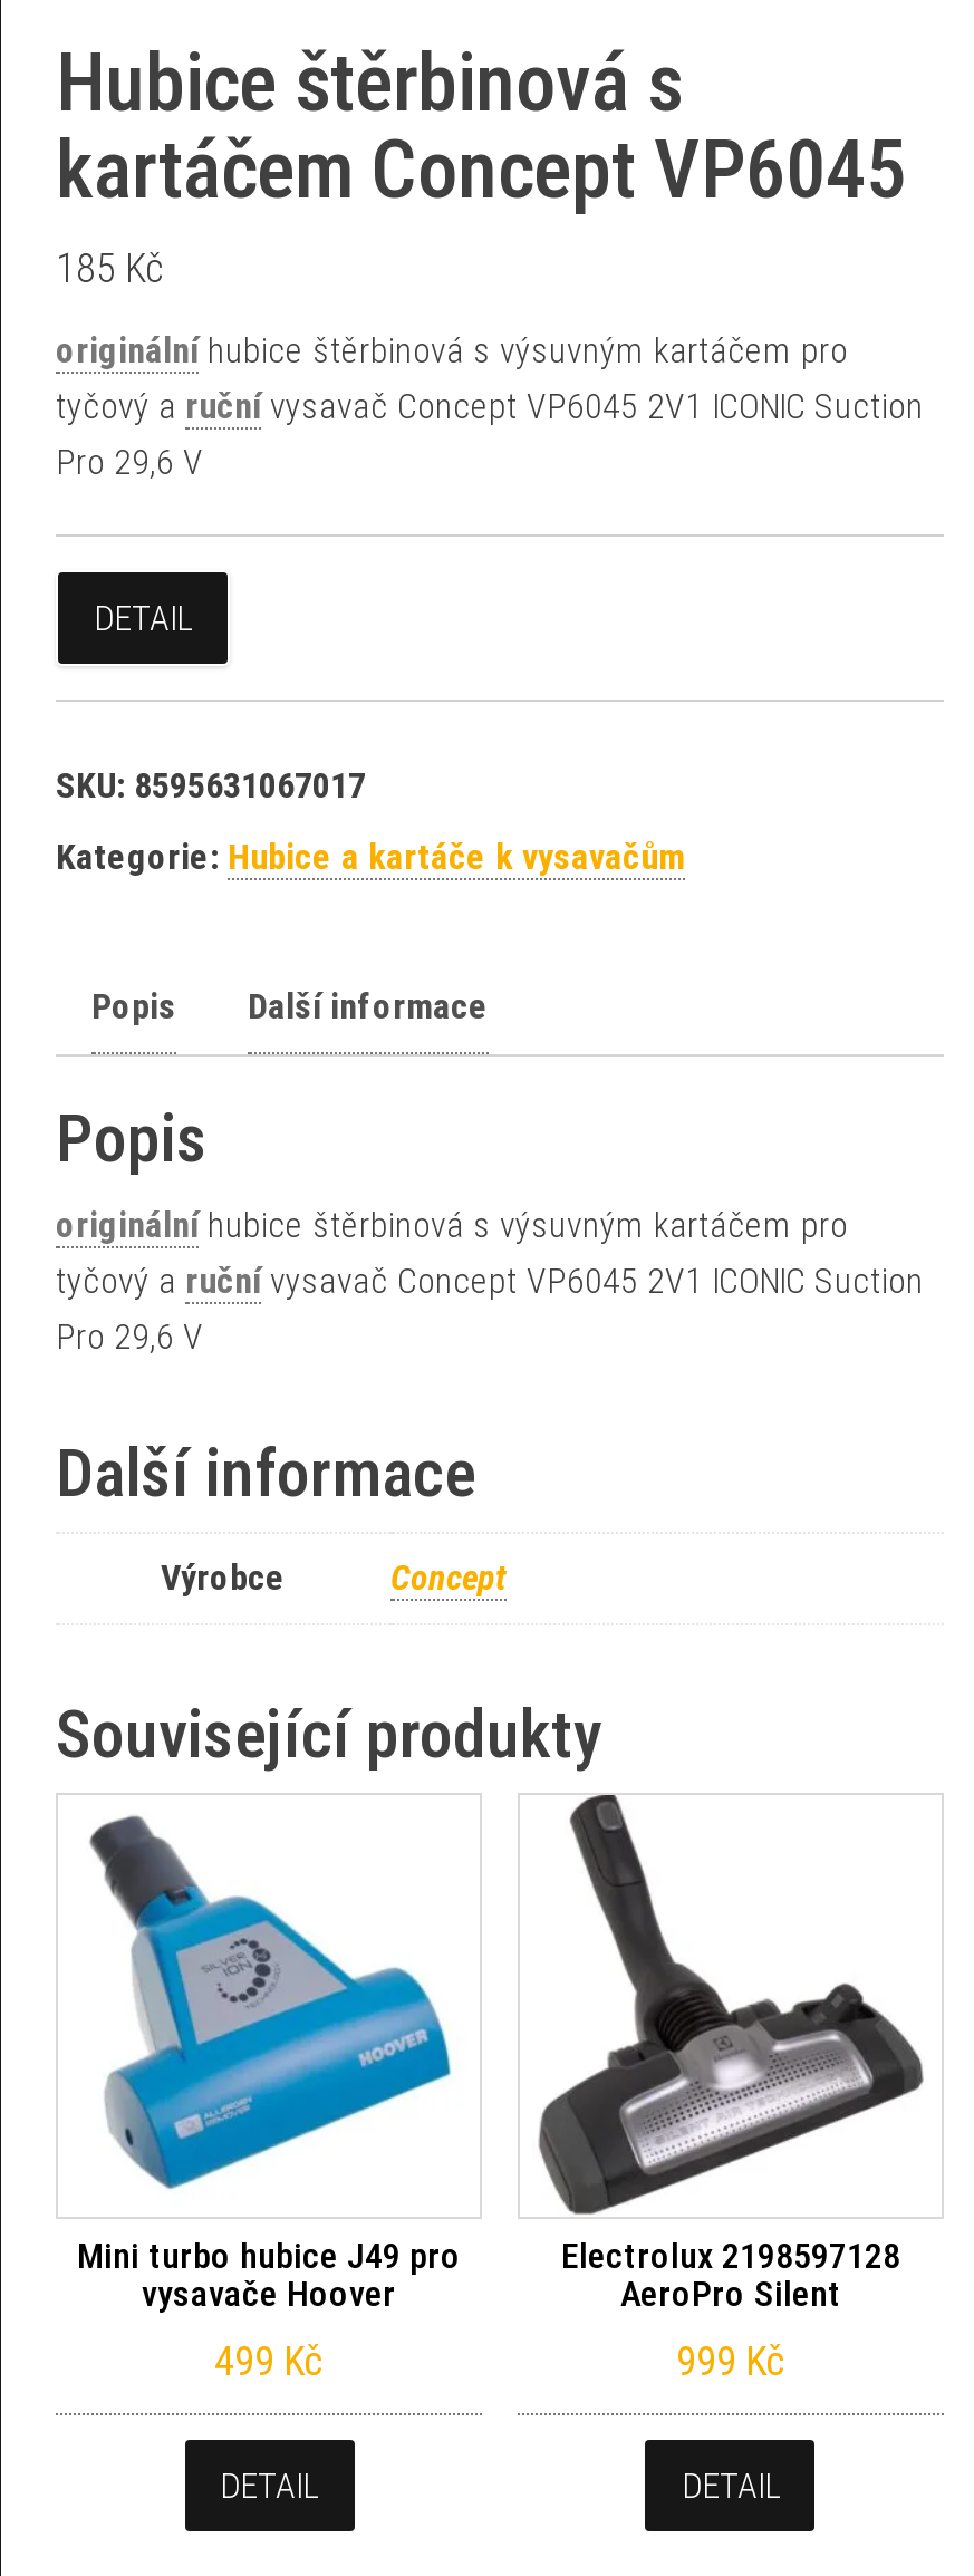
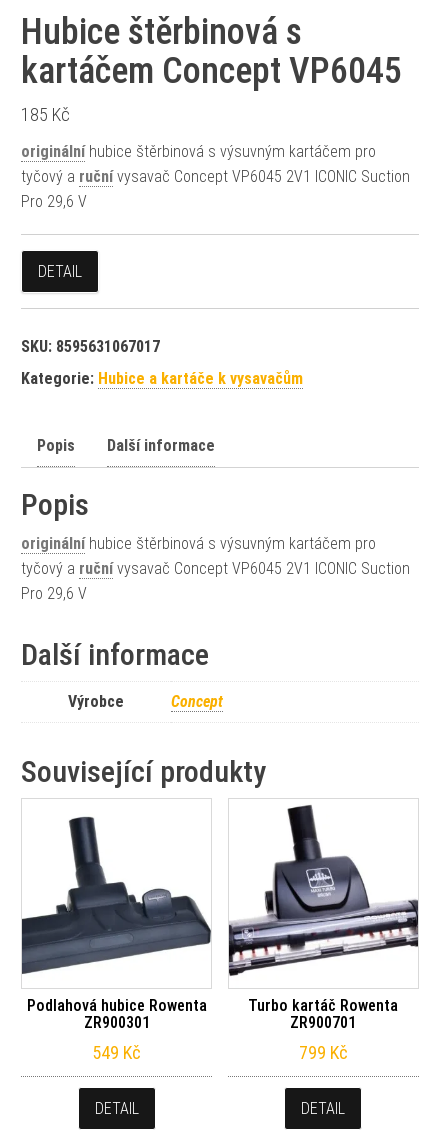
- [image]
- Electrolux 2198597128
- AeroPro Silent
+ [image]
+ Turbo kartáč Rowenta
+ ZR900701

- [image]
- Mini turbo hubice J49 pro
- vysavače Hoover
+ [image]
+ Podlahová hubice Rowenta
+ ZR900301

- 499 Kč
+ 549 Kč

- 999 Kč
+ 799 Kč
